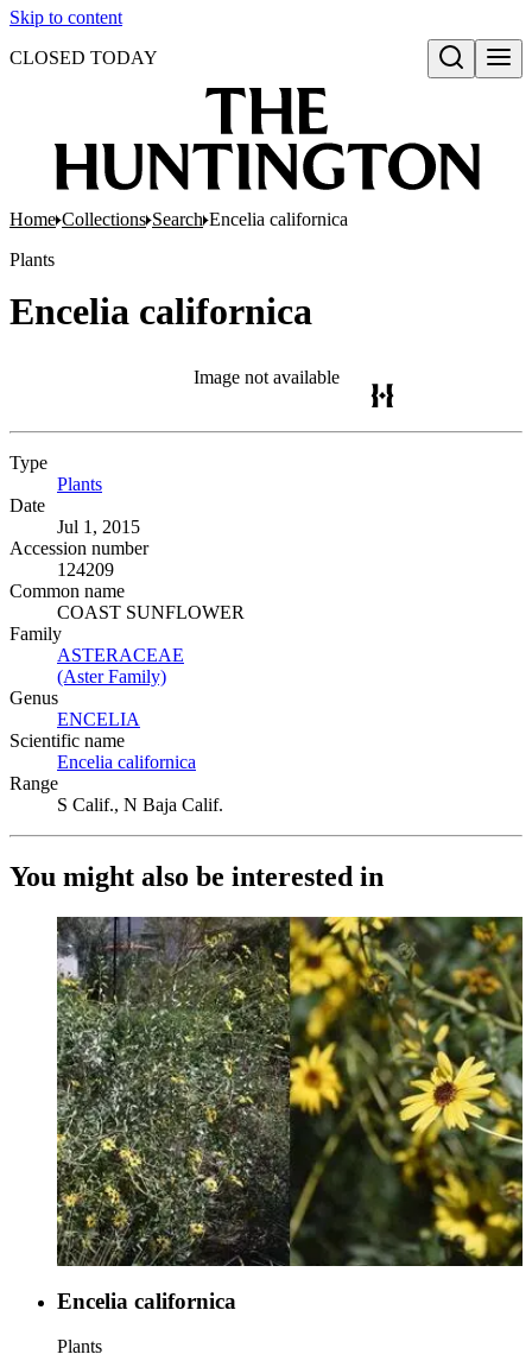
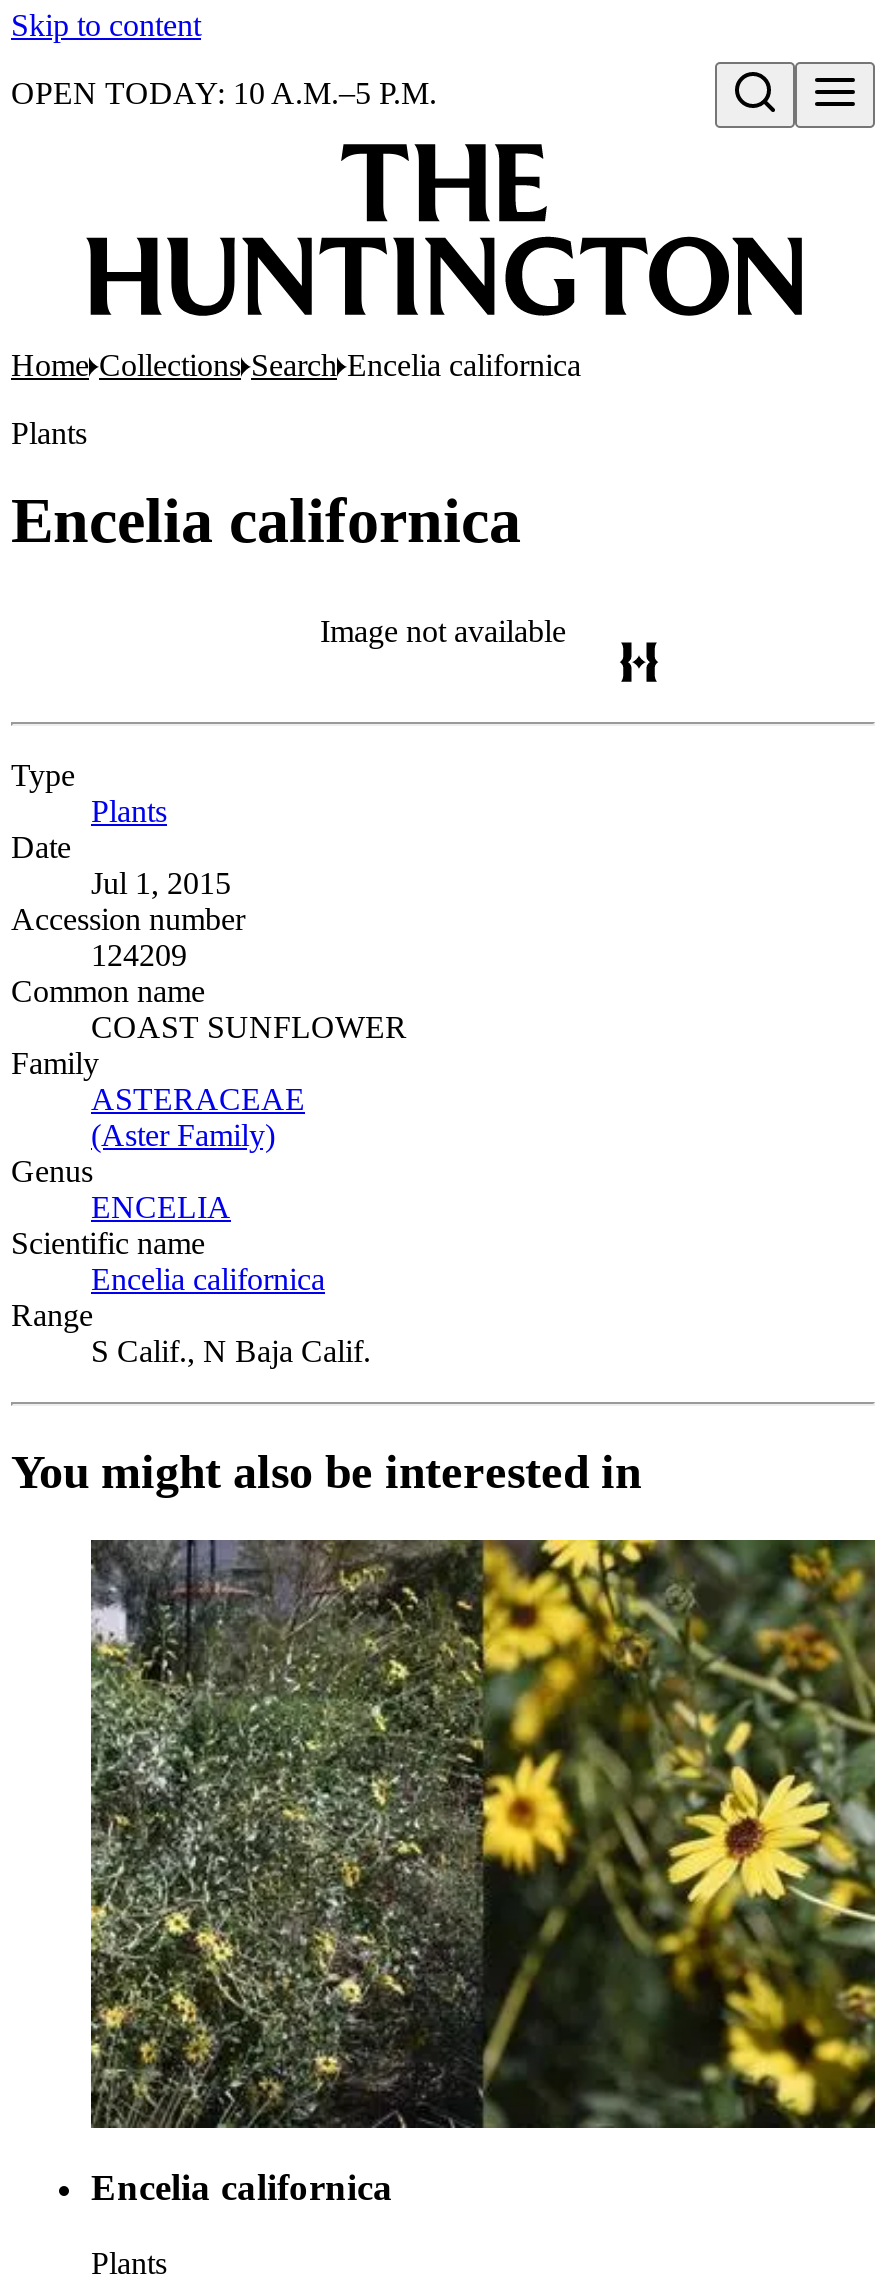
- CLOSED TODAY
+ OPEN TODAY: 10 A.M.–5 P.M.
